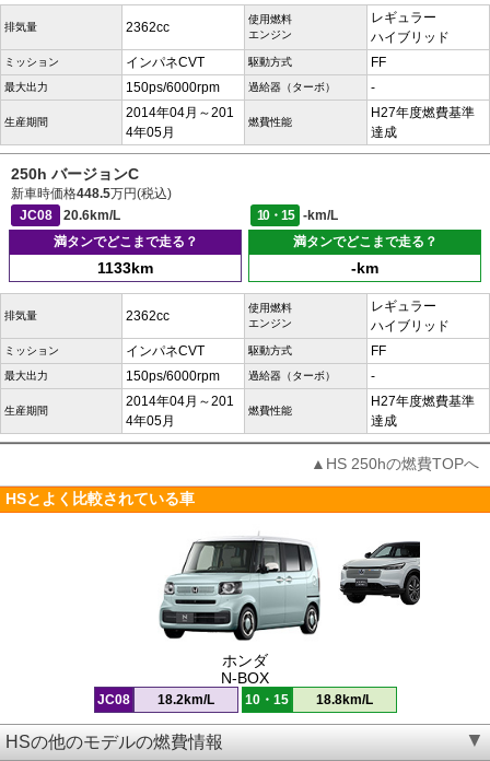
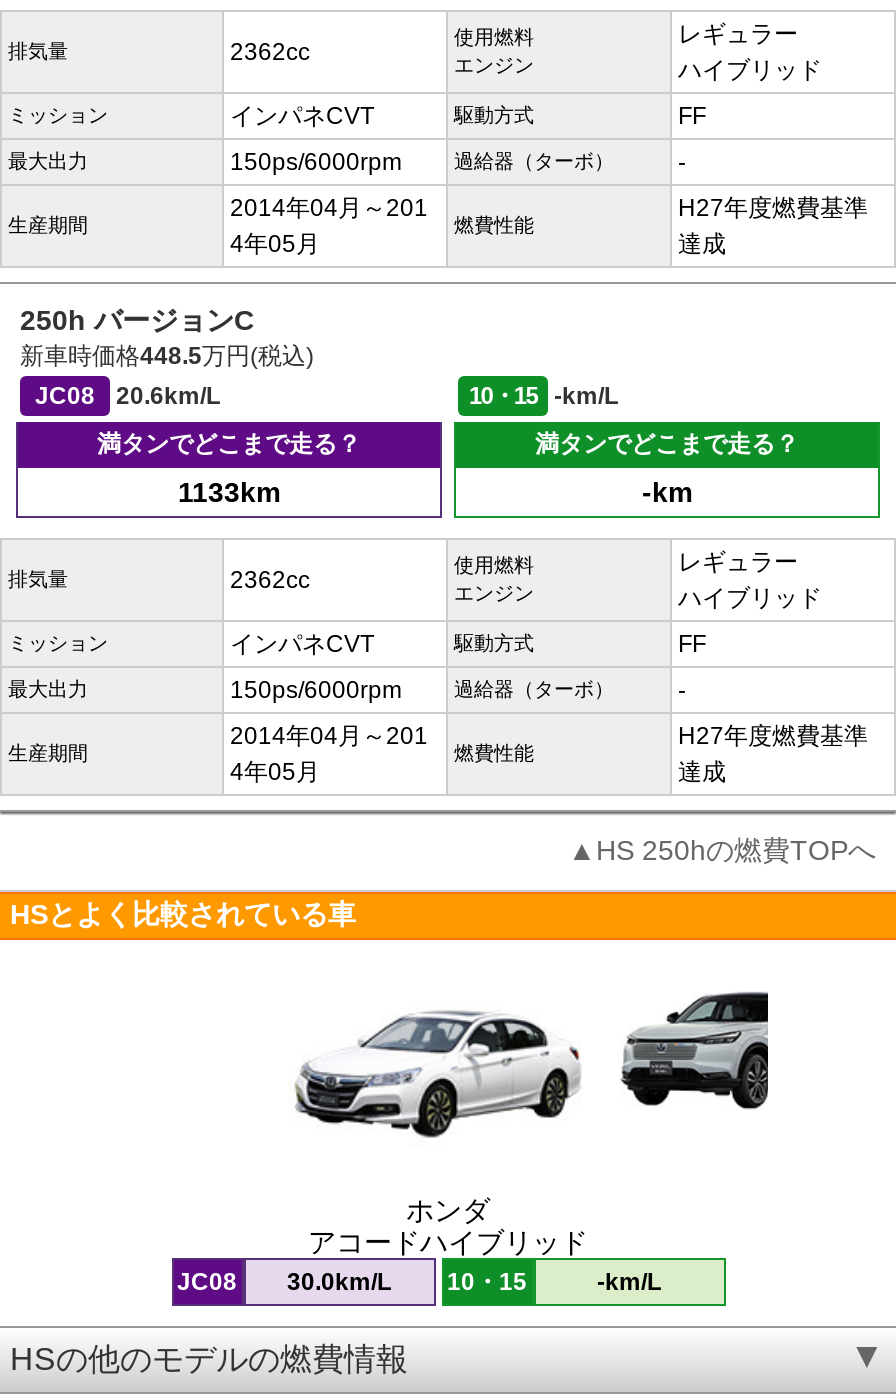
- [image]
- N-BOX
+ [image]
+ アコードハイブリッド

- 18.2km/L
+ 30.0km/L

- 18.8km/L
+ -km/L
